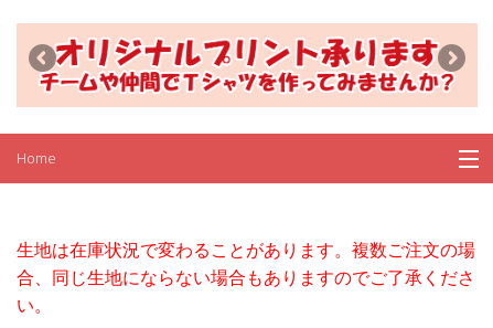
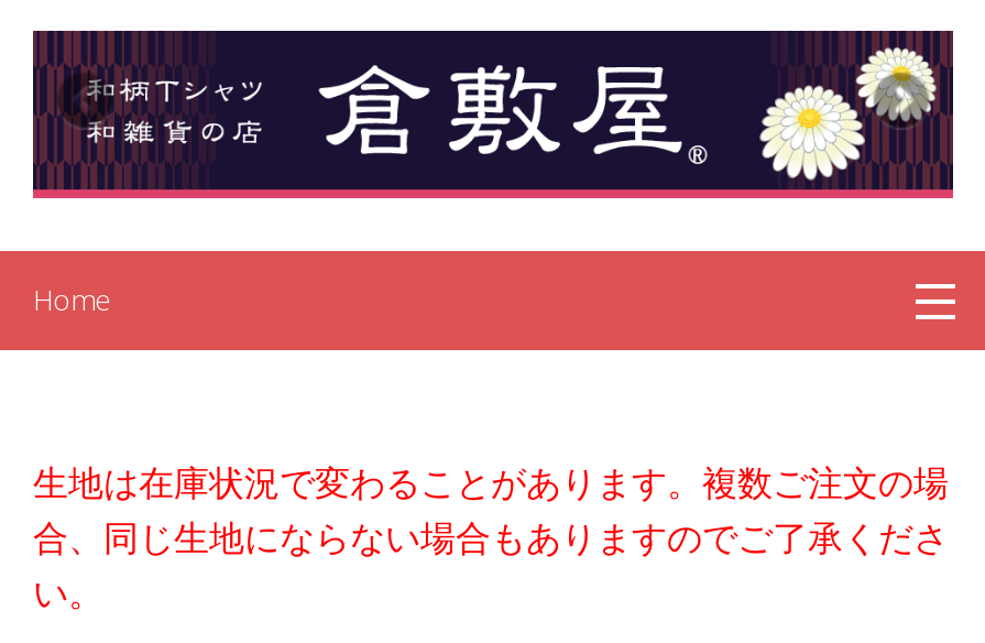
- [image]
+ [image]
